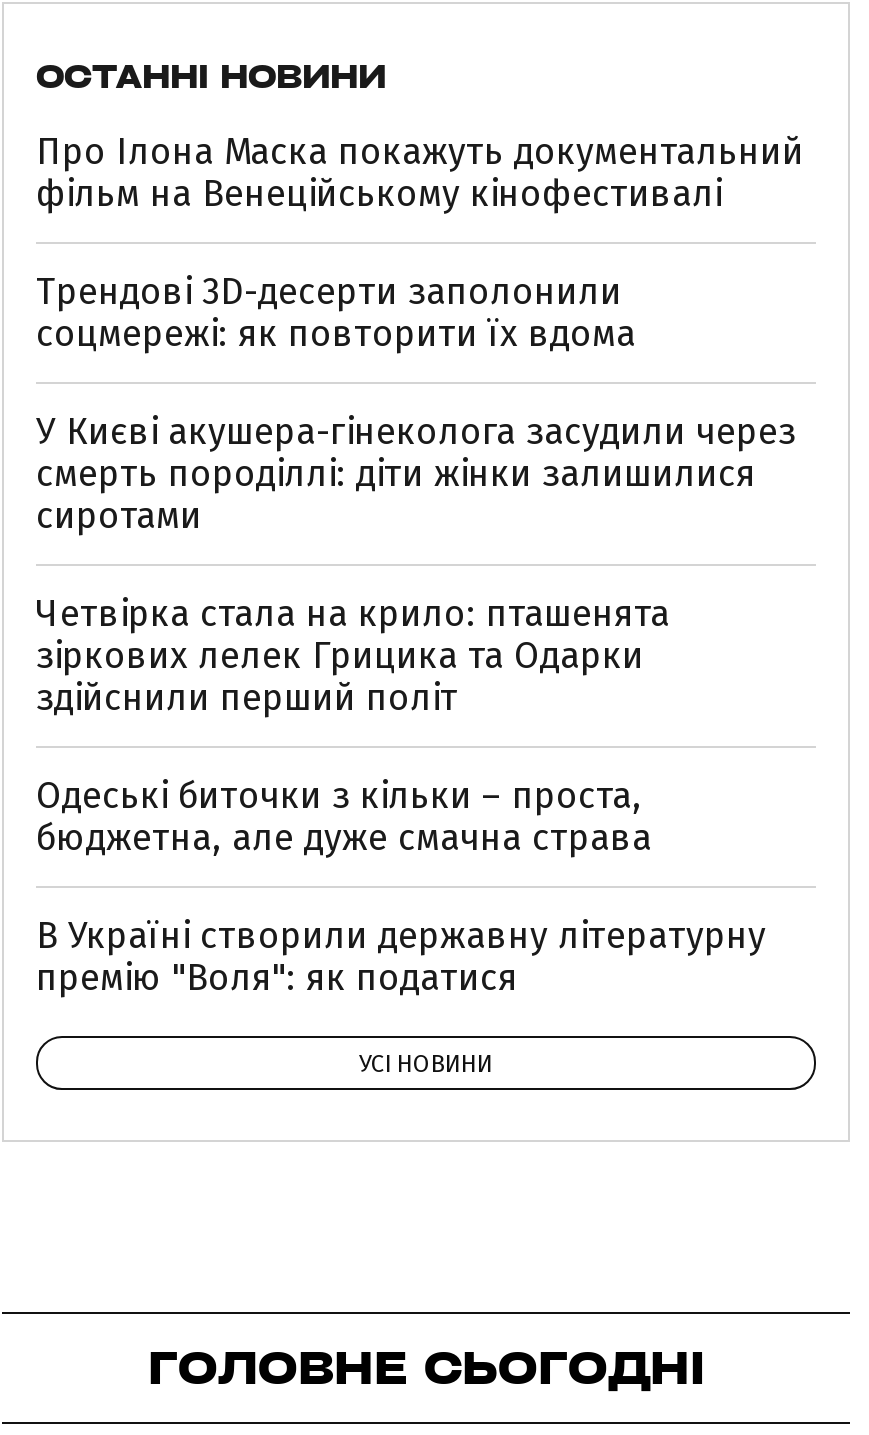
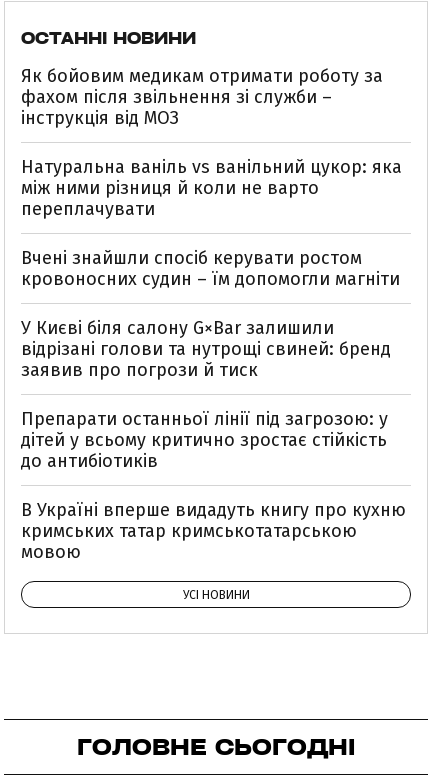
- Про Ілона Маска покажуть документальний
- фільм на Венеційському кінофестивалі
+ Як бойовим медикам отримати роботу за
+ фахом після звільнення зі служби –
+ інструкція від МОЗ

- Трендові 3D-десерти заполонили
- соцмережі: як повторити їх вдома
+ Натуральна ваніль vs ванільний цукор: яка
+ між ними різниця й коли не варто
+ переплачувати

- У Києві акушера-гінеколога засудили через
- смерть породіллі: діти жінки залишилися
- сиротами
+ Вчені знайшли спосіб керувати ростом
+ кровоносних судин – їм допомогли магніти

- Четвірка стала на крило: пташенята
- зіркових лелек Грицика та Одарки
- здійснили перший політ
+ У Києві біля салону G×Bar залишили
+ відрізані голови та нутрощі свиней: бренд
+ заявив про погрози й тиск

- Одеські биточки з кільки – проста,
- бюджетна, але дуже смачна страва
+ Препарати останньої лінії під загрозою: у
+ дітей у всьому критично зростає стійкість
+ до антибіотиків

- В Україні створили державну літературну
- премію "Воля": як податися
+ В Україні вперше видадуть книгу про кухню
+ кримських татар кримськотатарською
+ мовою
